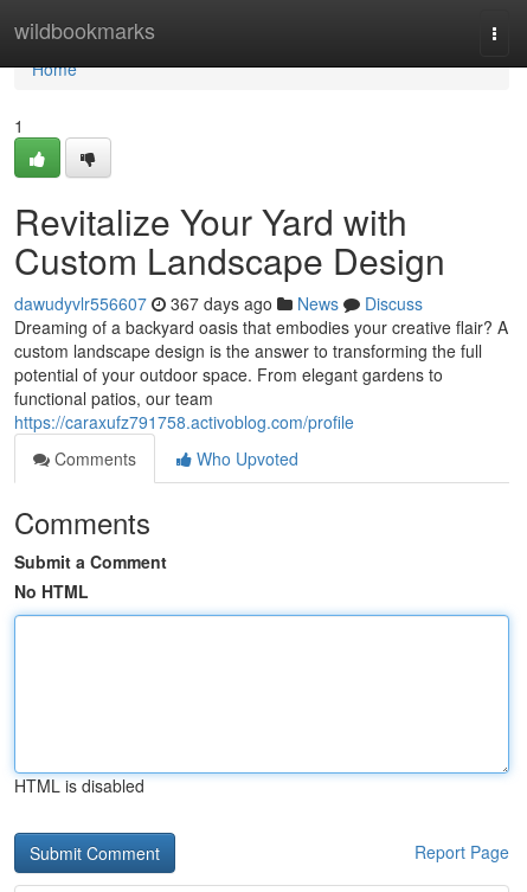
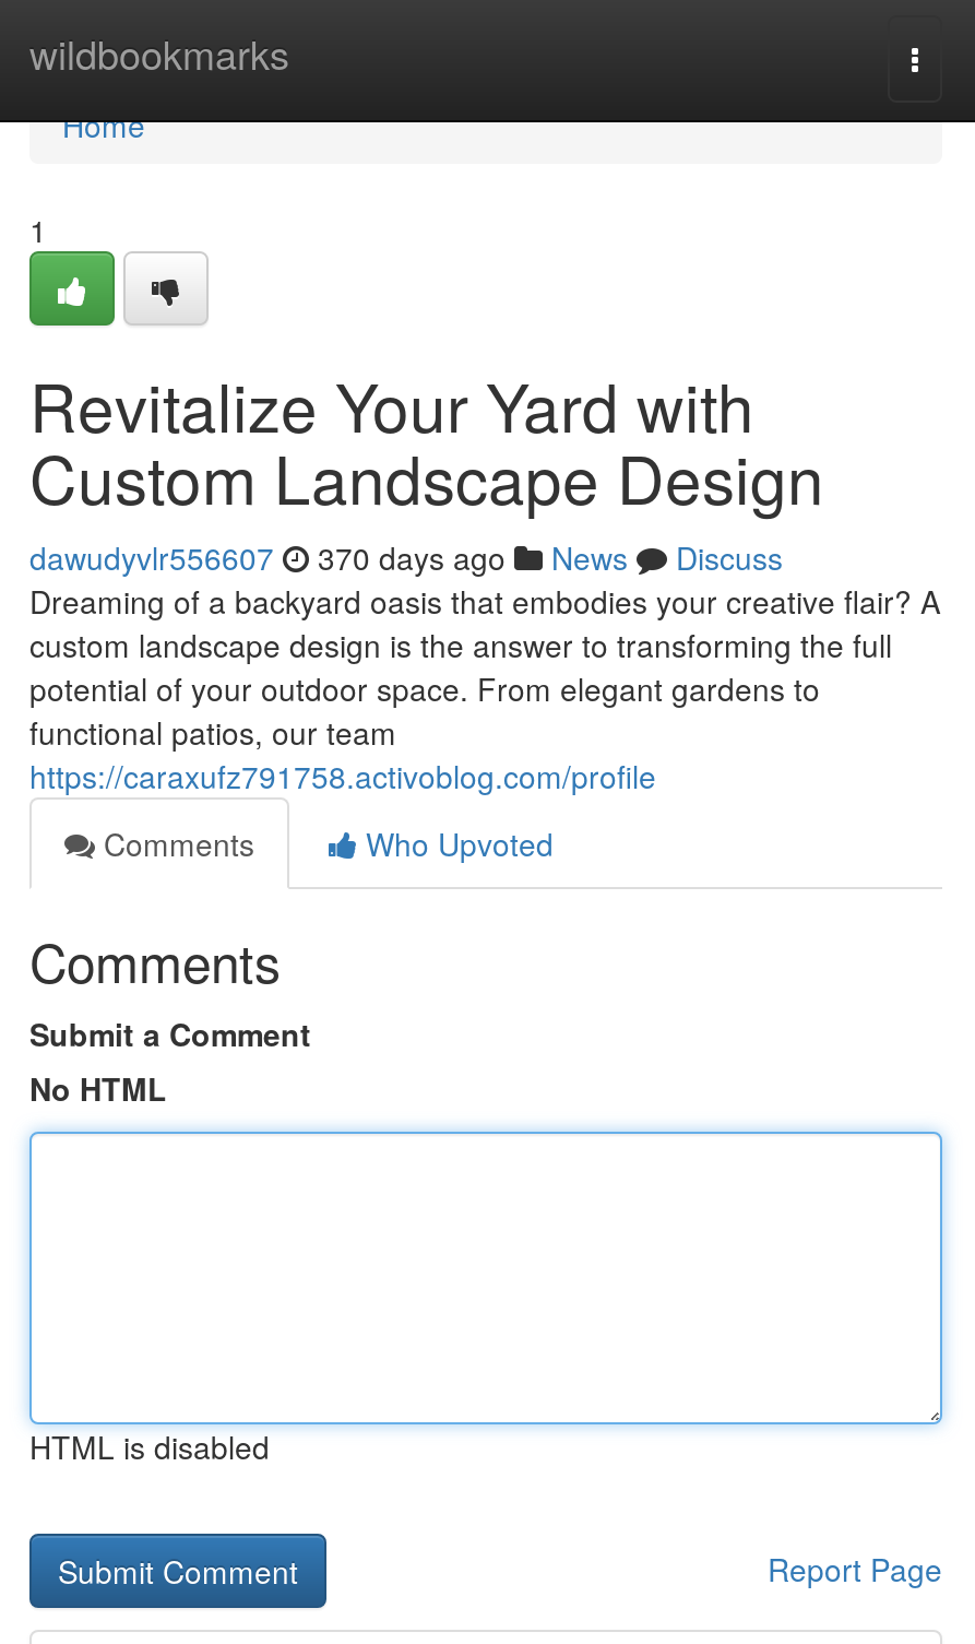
- dawudyvlr556607 367 days ago News Discuss
+ dawudyvlr556607 370 days ago News Discuss
